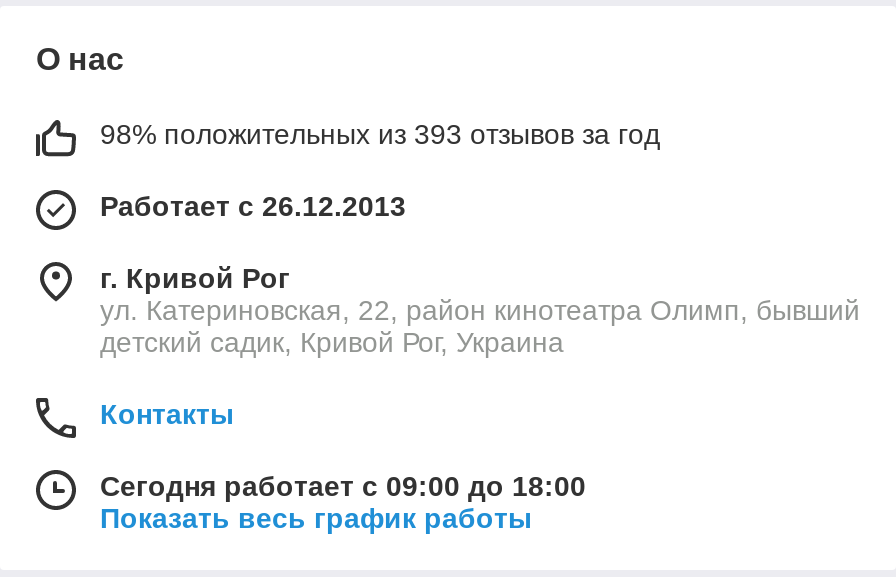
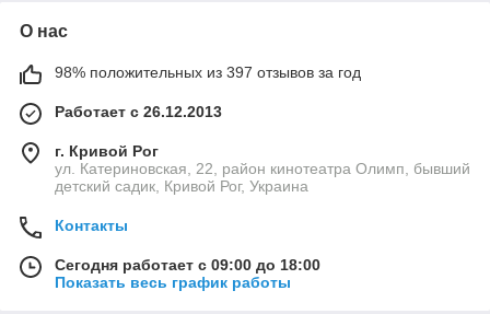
- 98% положительных из 393 отзывов за год
+ 98% положительных из 397 отзывов за год
